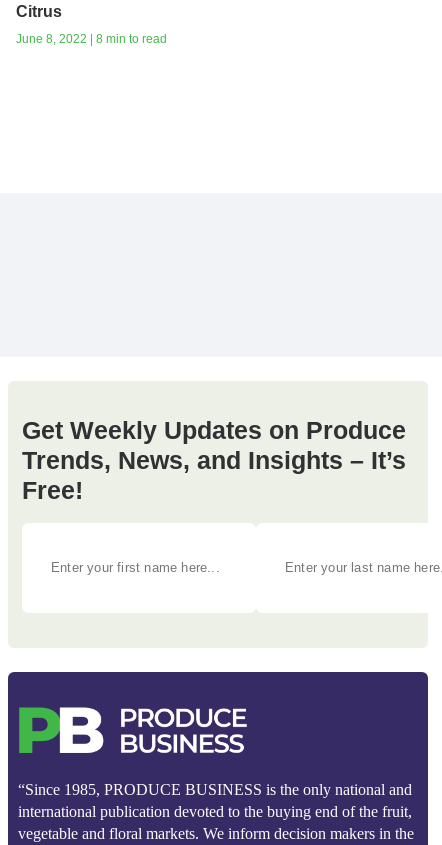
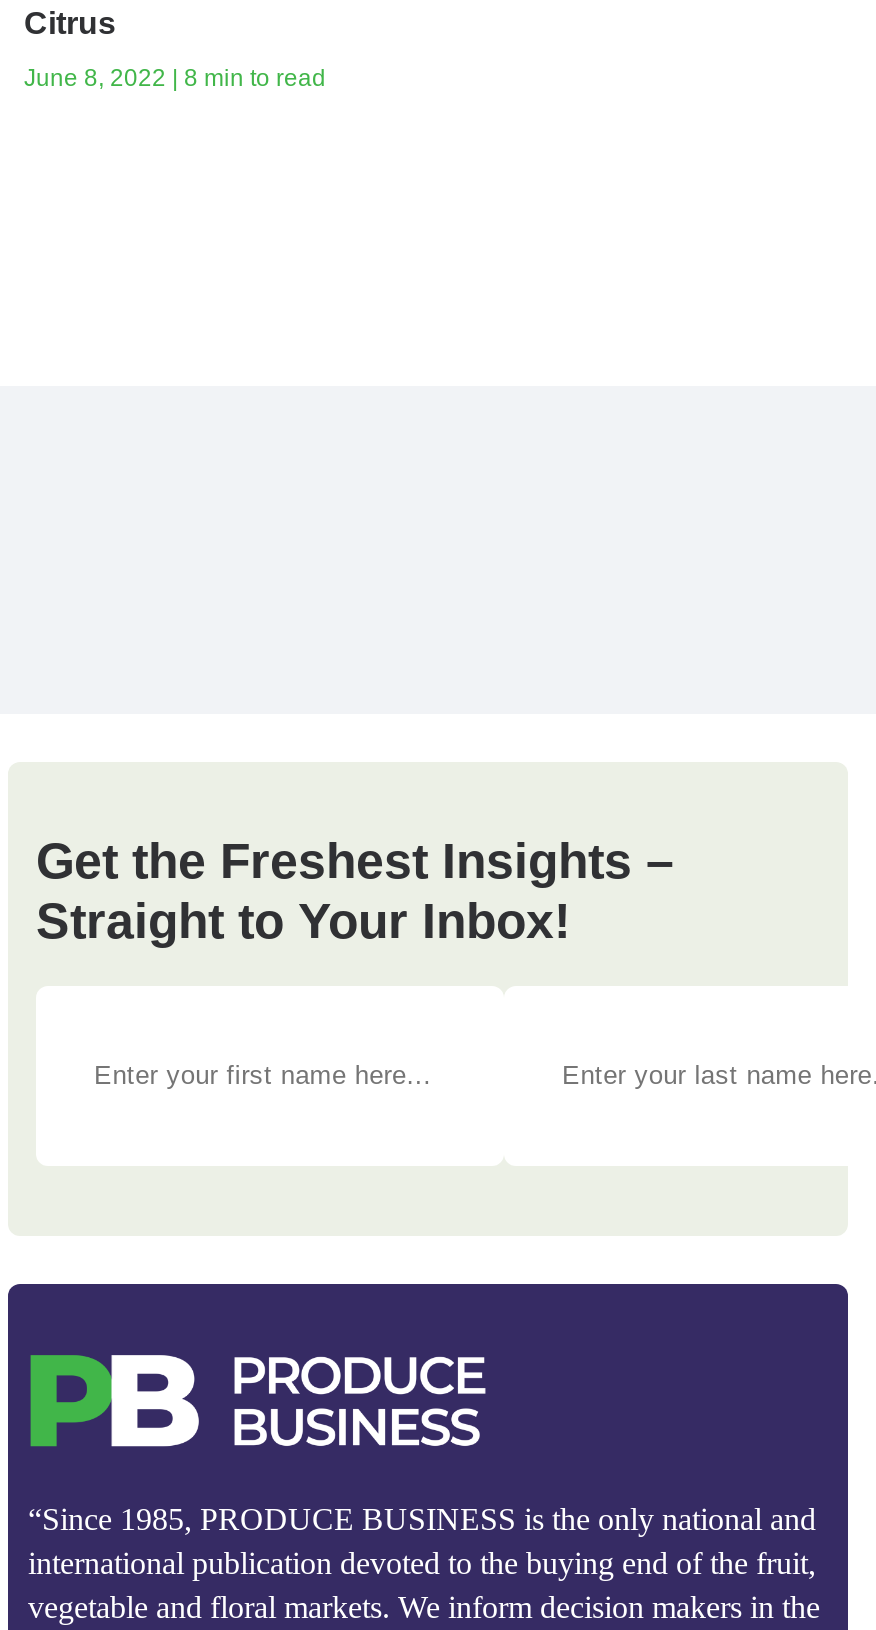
- Get Weekly Updates on Produce
- Trends, News, and Insights – It’s
- Free!
+ Get the Freshest Insights –
+ Straight to Your Inbox!
